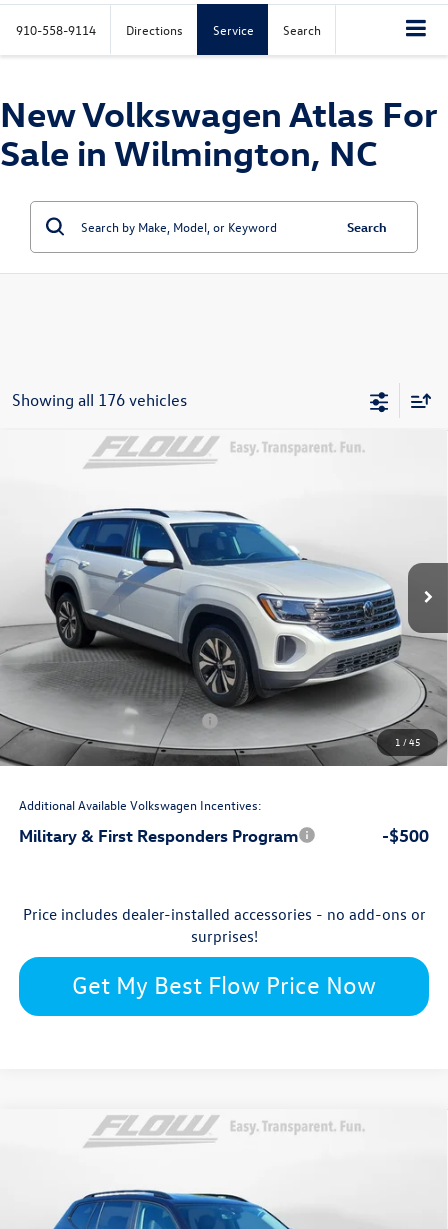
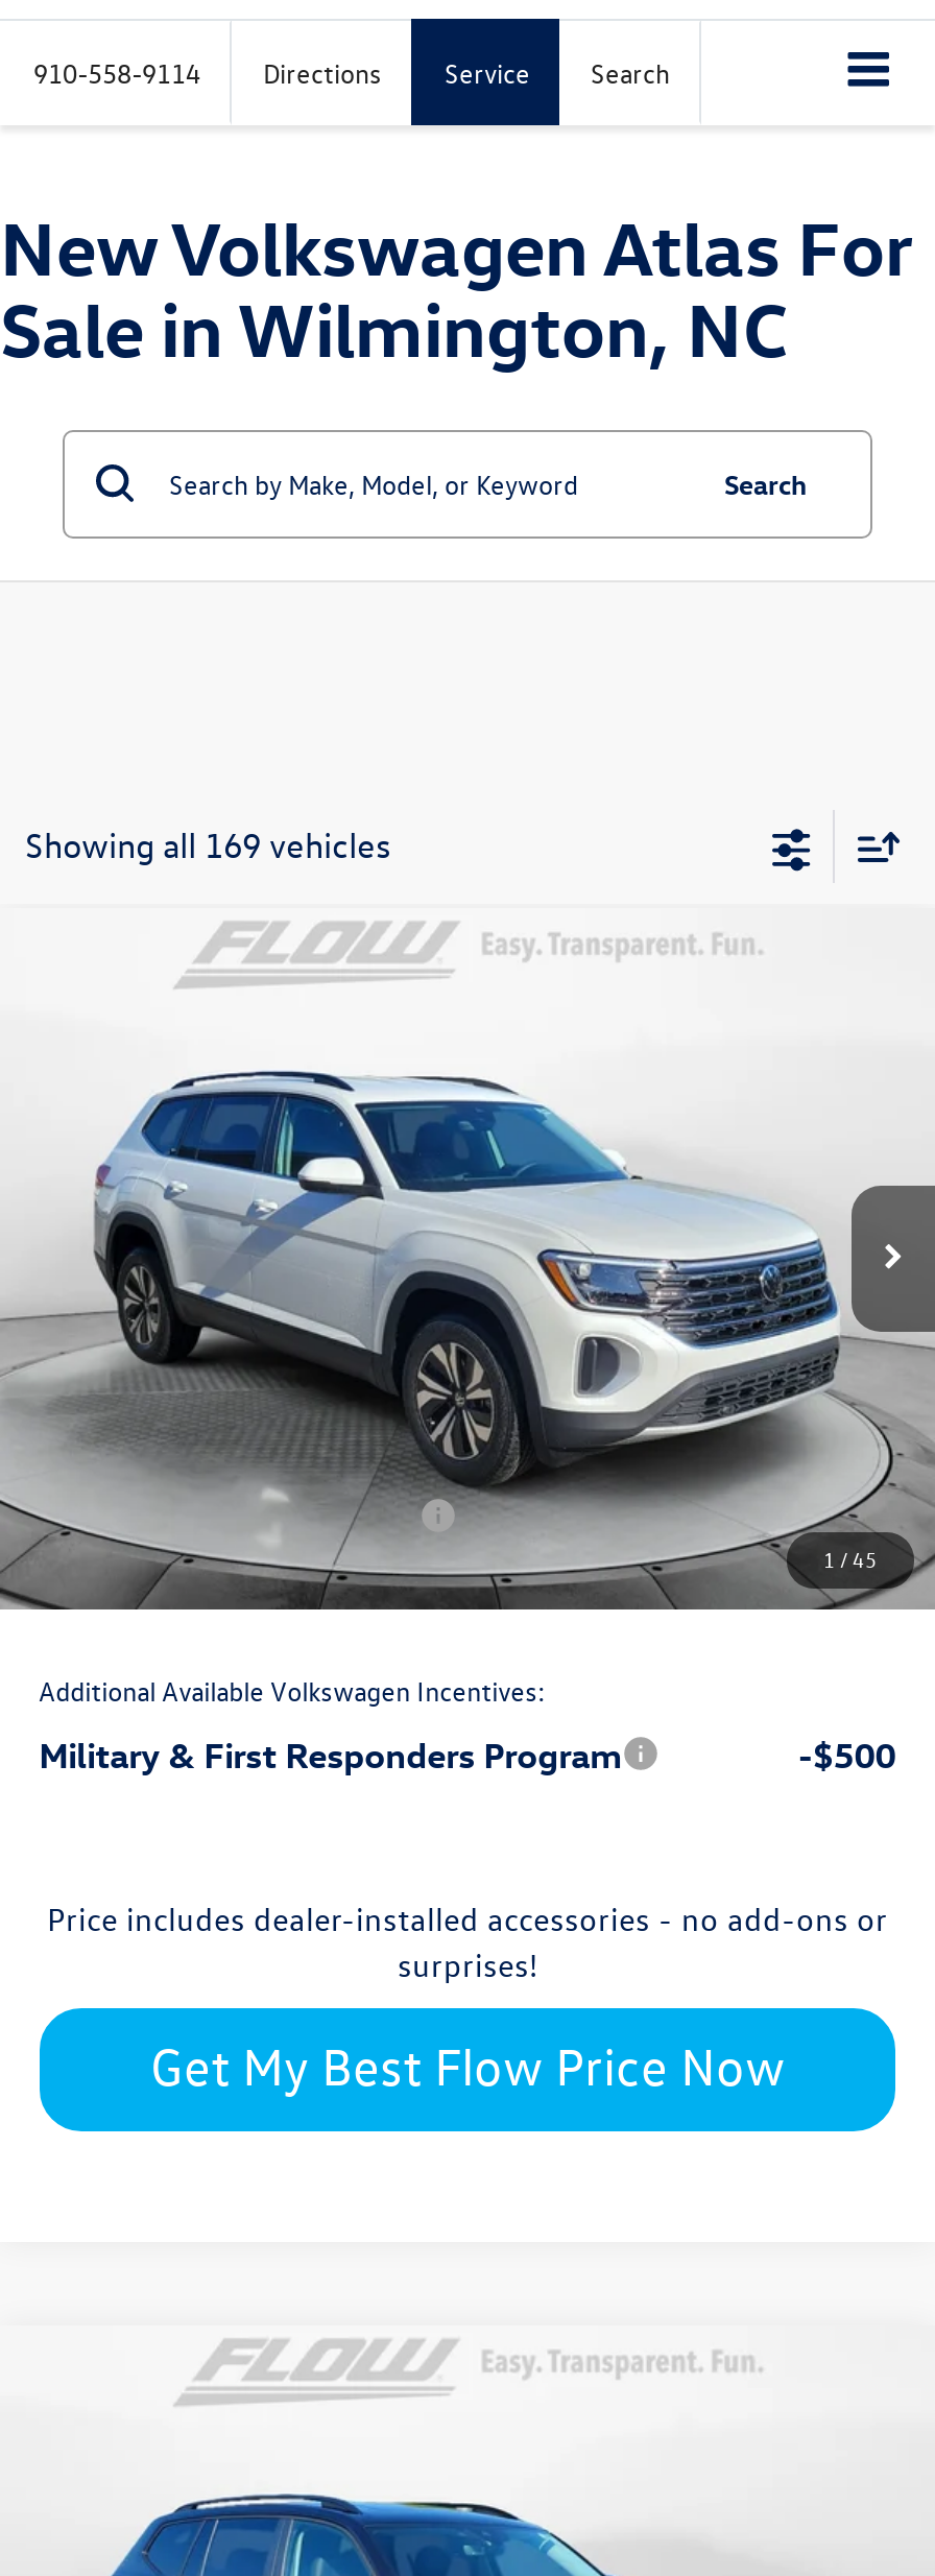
- Showing all 176 vehicles
+ Showing all 169 vehicles
